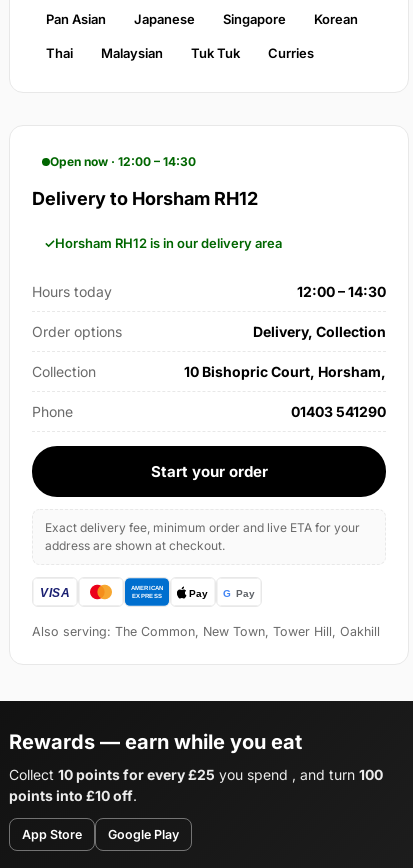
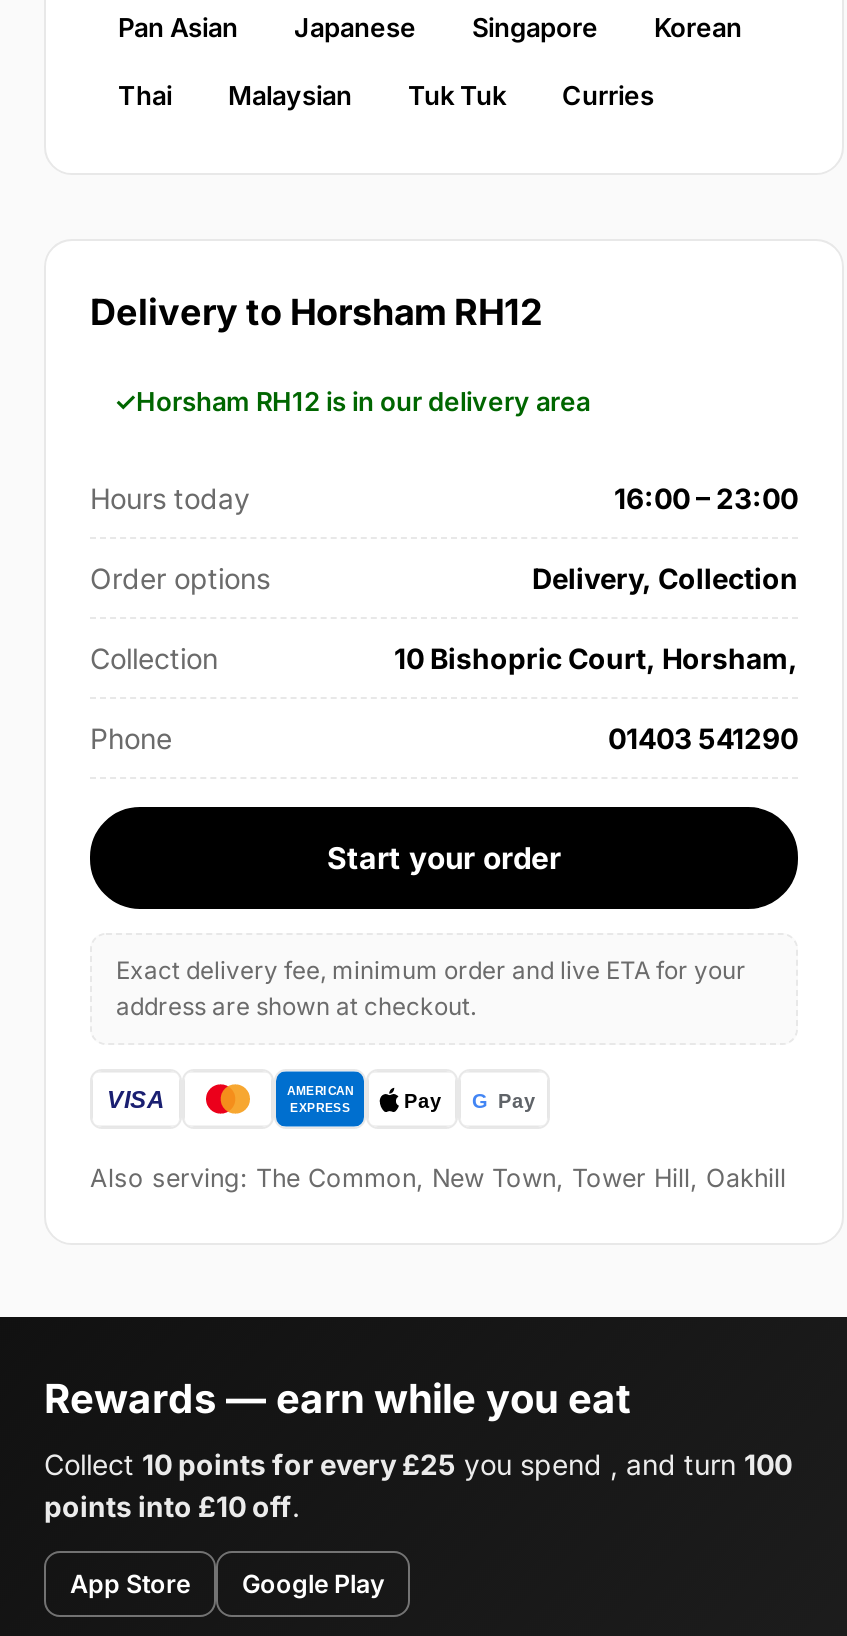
- Open now · 12:00 – 14:30

- 12:00 – 14:30
+ 16:00 – 23:00
